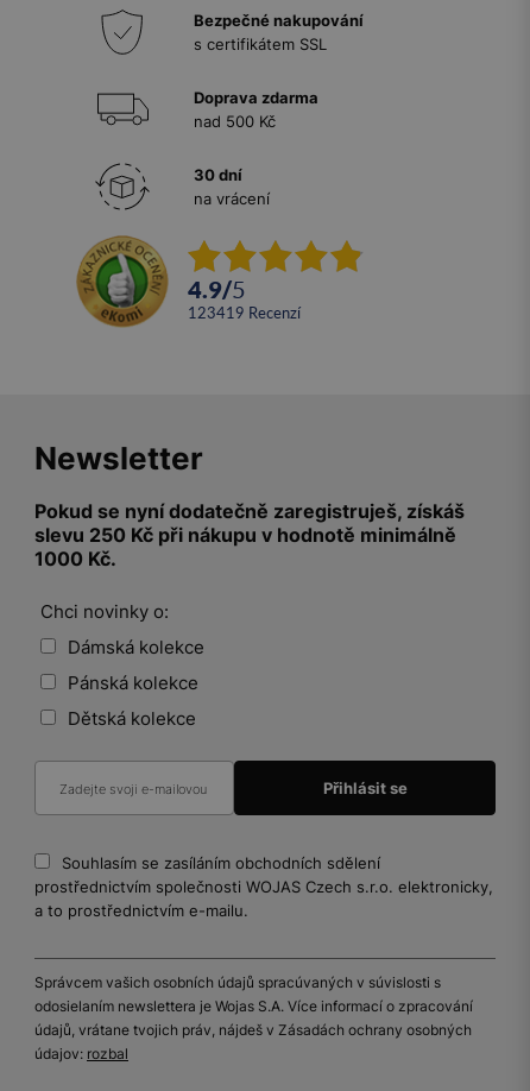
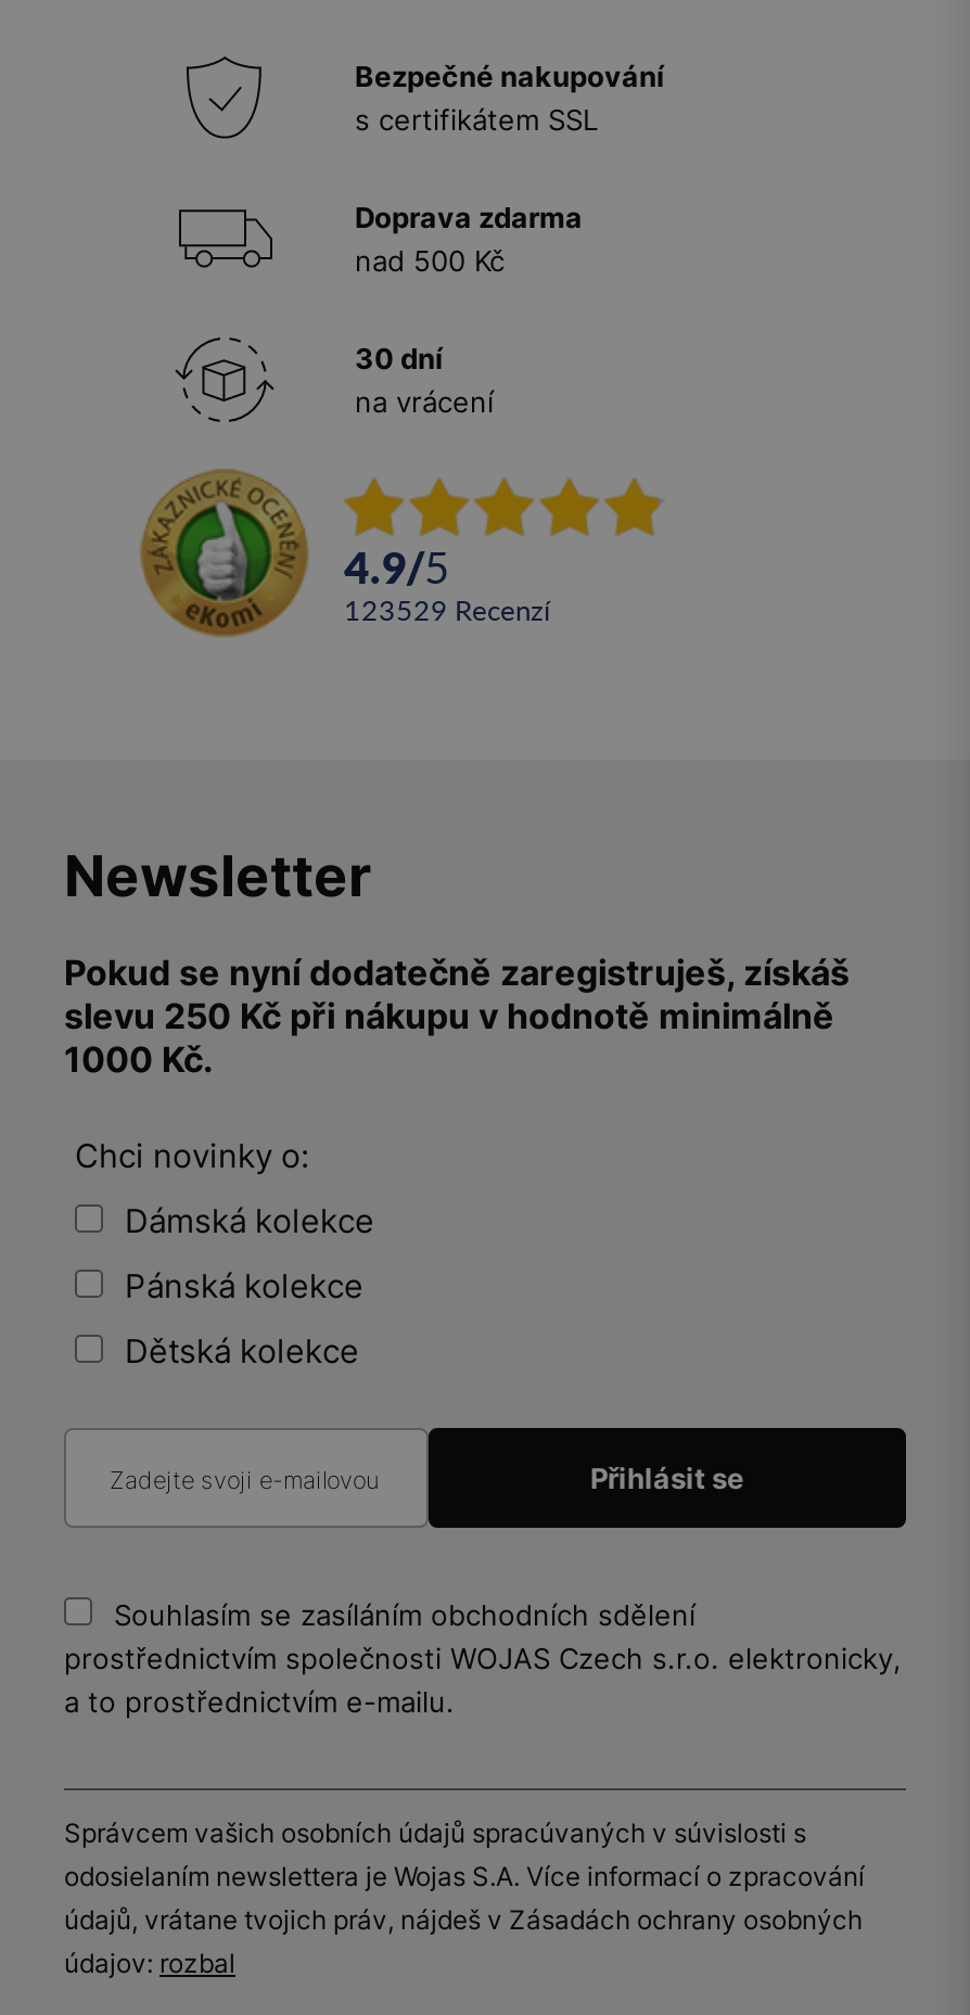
- 123419 recenzí
+ 123529 recenzí
